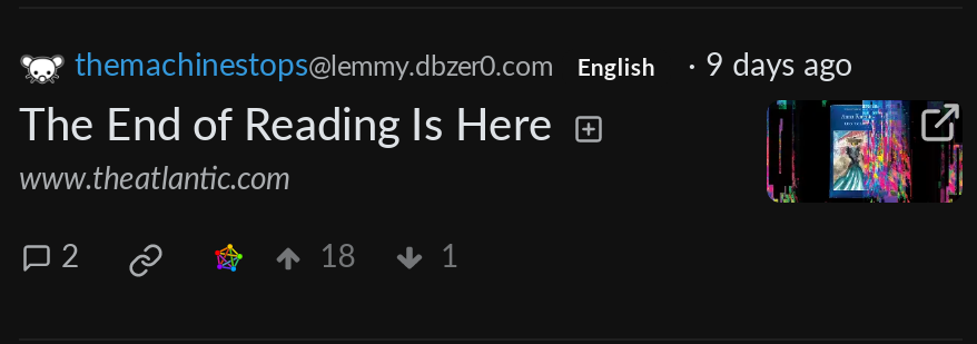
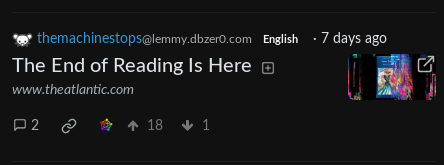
- themachinestops@lemmy.dbzer0.com English · 9 days ago
+ themachinestops@lemmy.dbzer0.com English · 7 days ago
